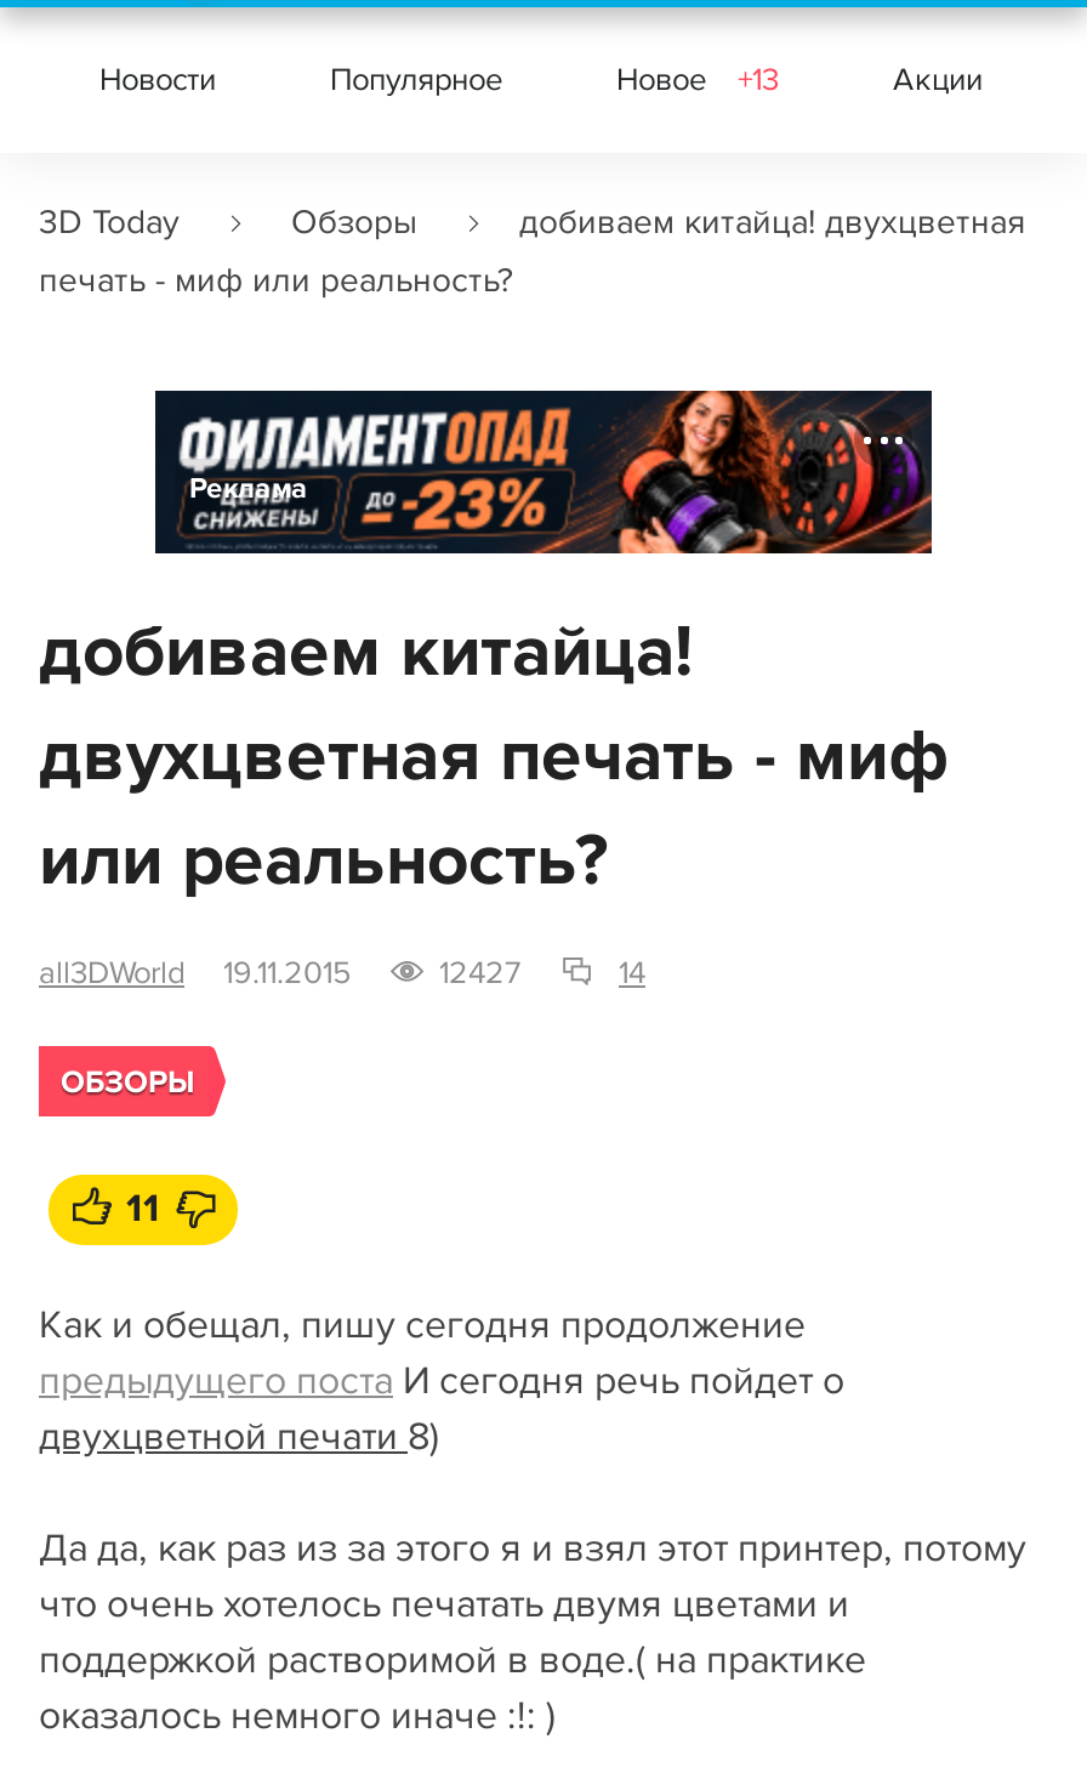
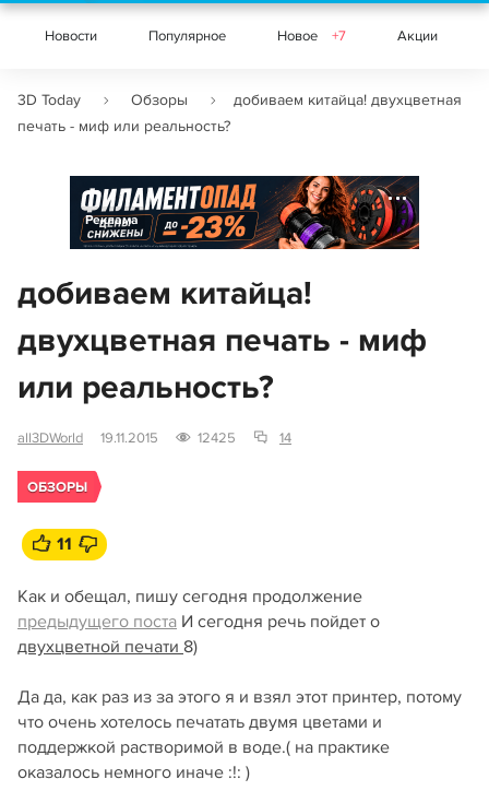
- Новое +13
+ Новое +7

- 12427
+ 12425
